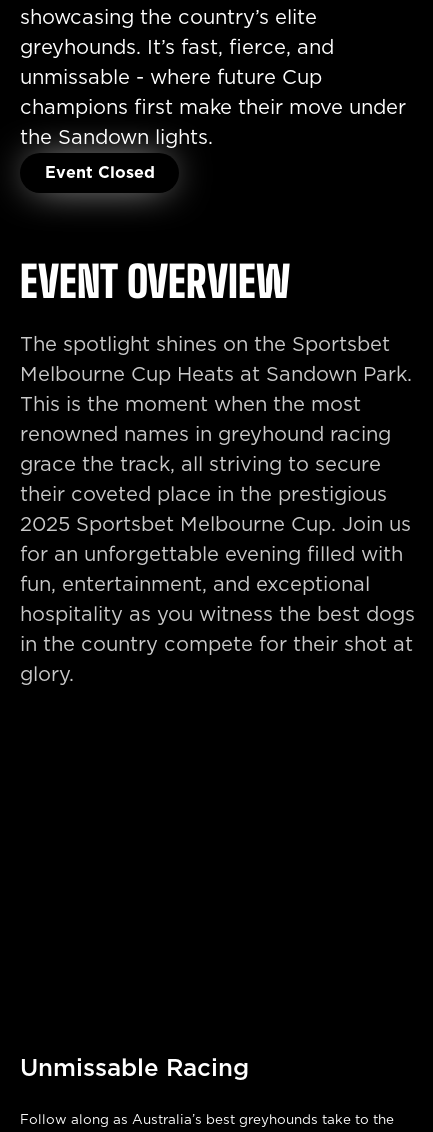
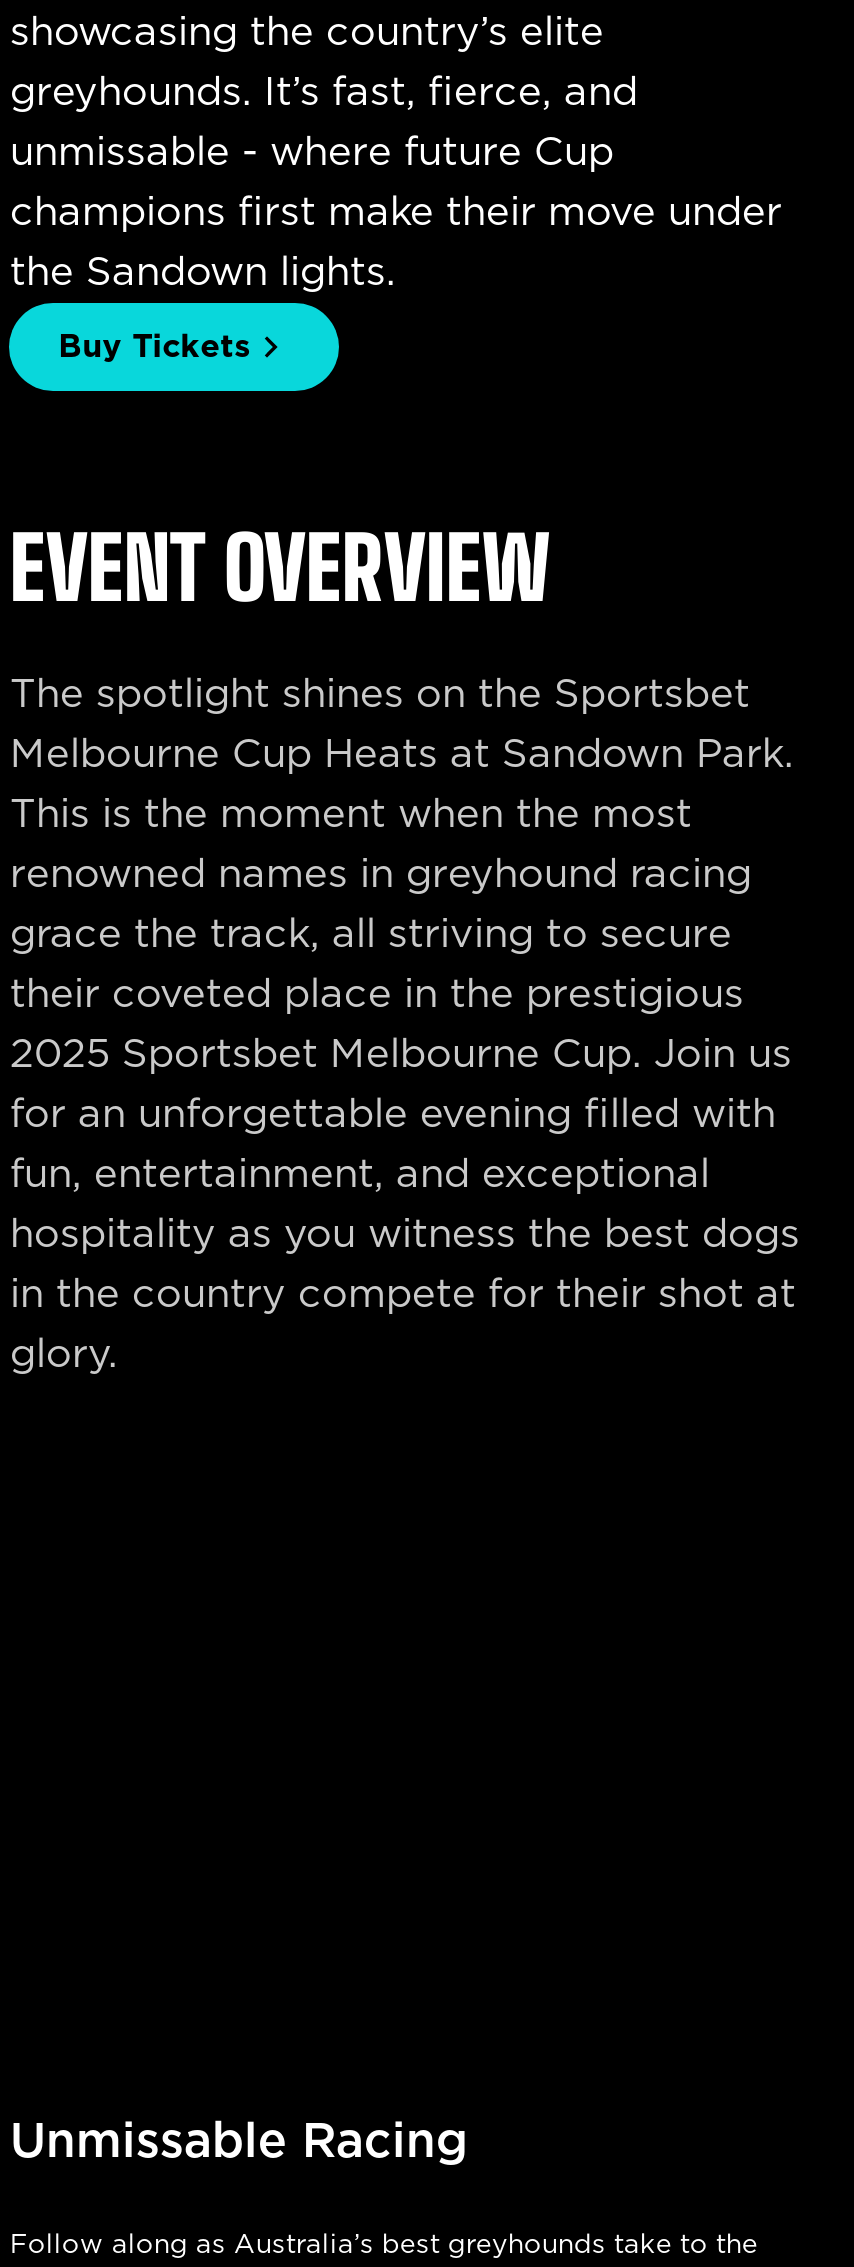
- Event Closed
+ Buy Tickets
